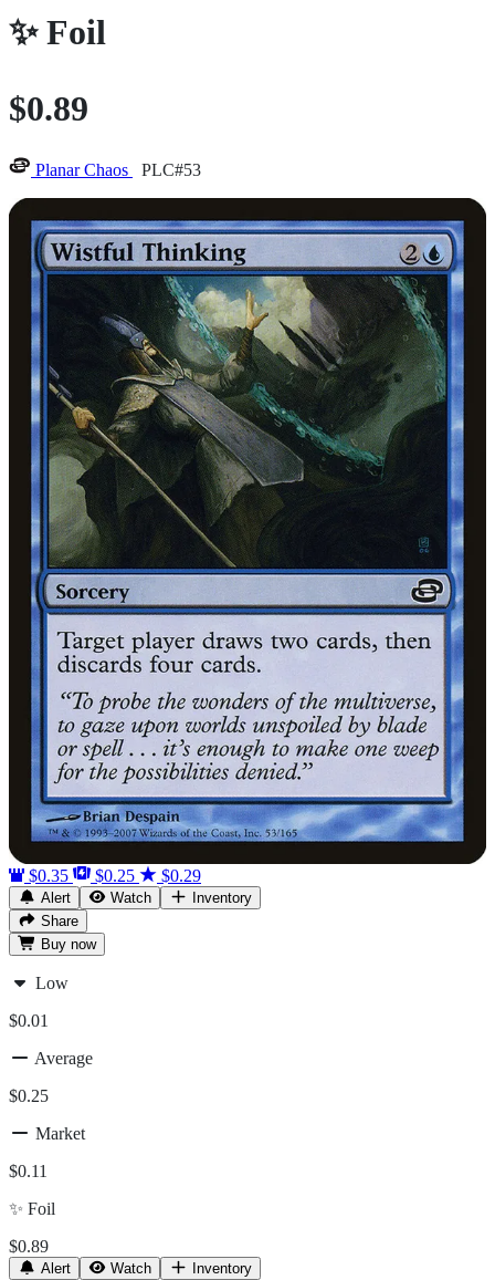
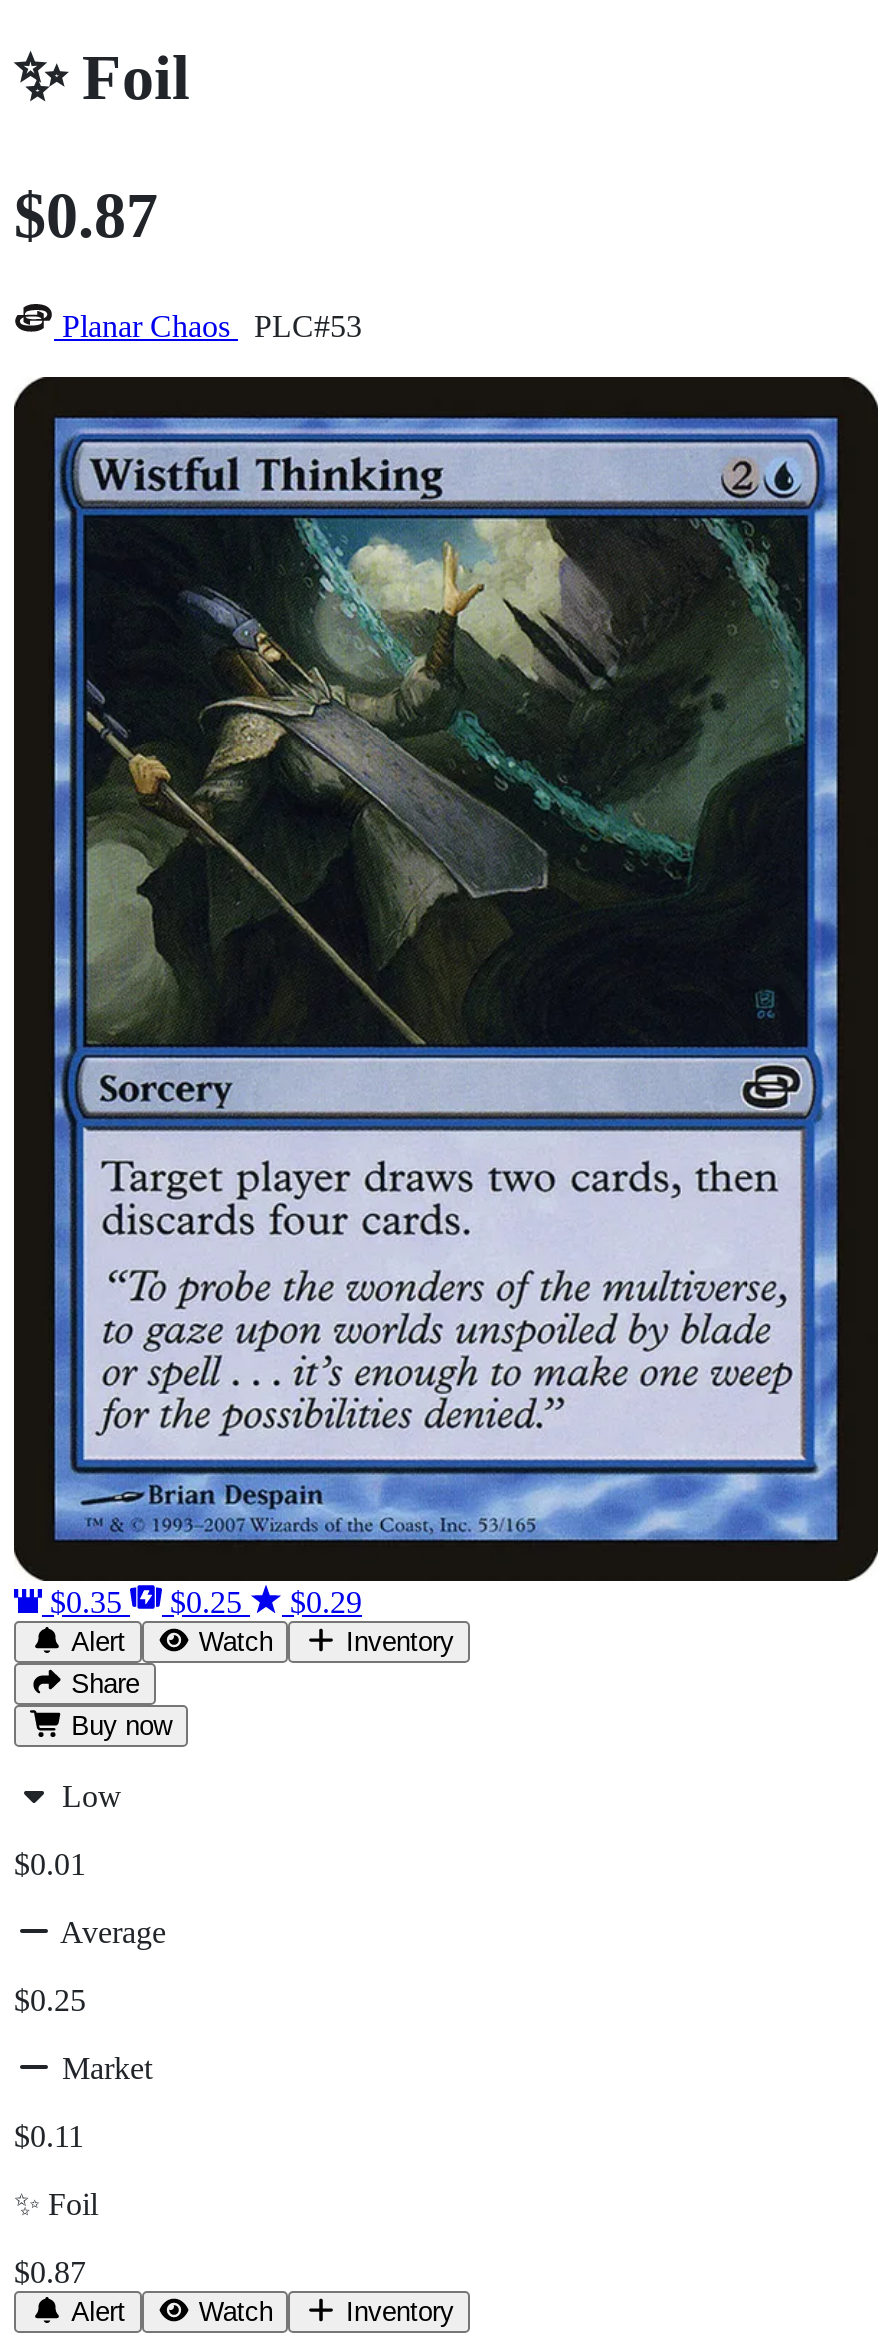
- $0.89
+ $0.87

- $0.89
+ $0.87
